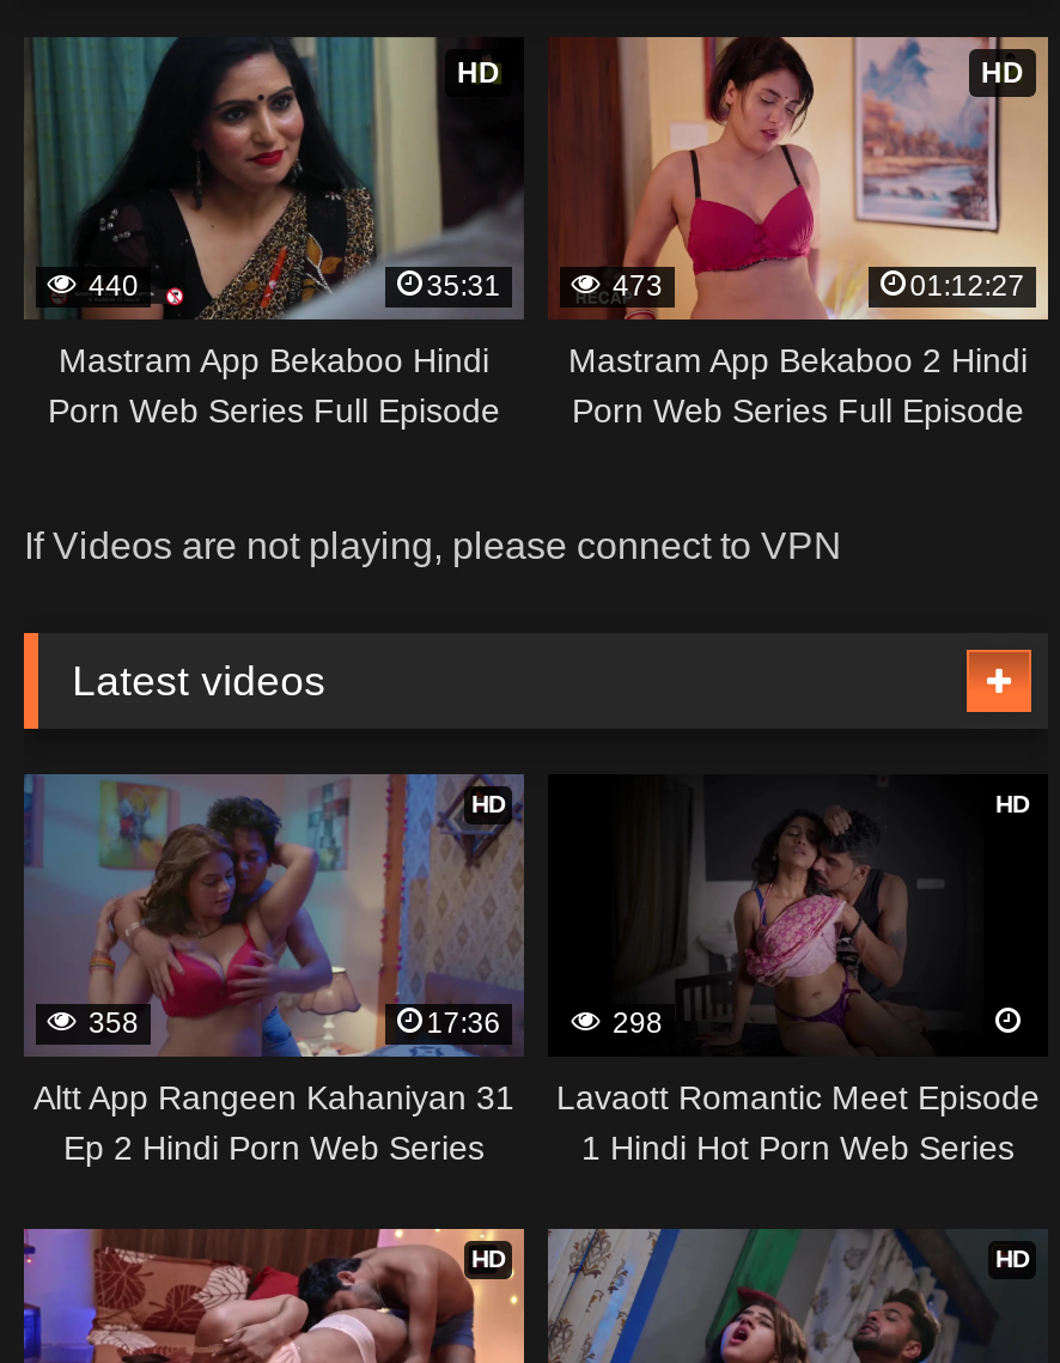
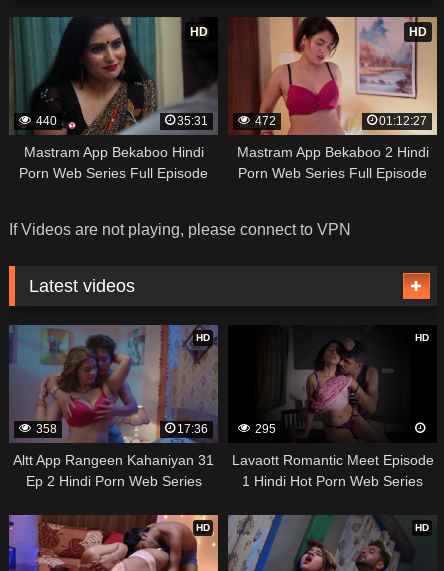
- 473
+ 472

- 298
+ 295
